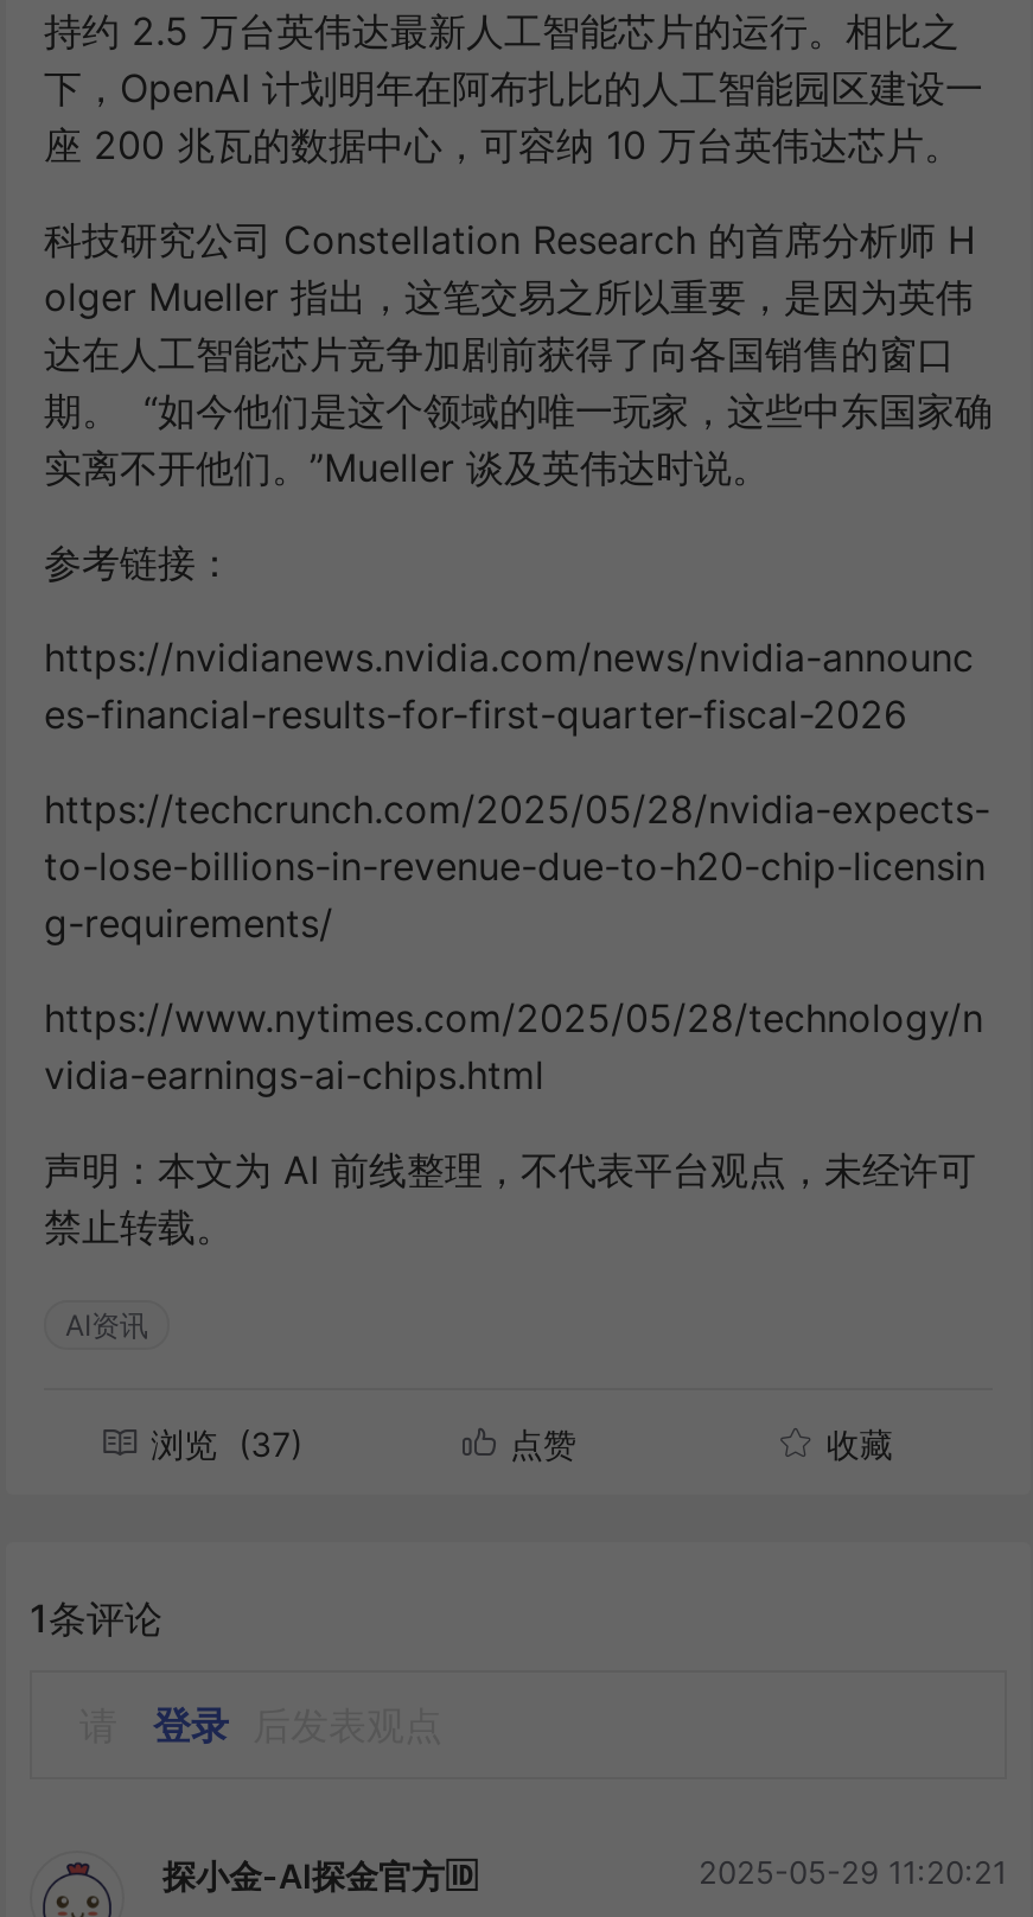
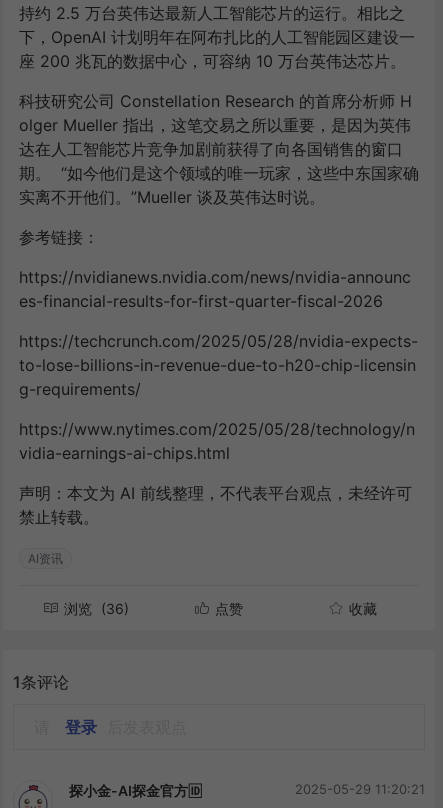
- 浏览 (37)
+ 浏览 (36)
